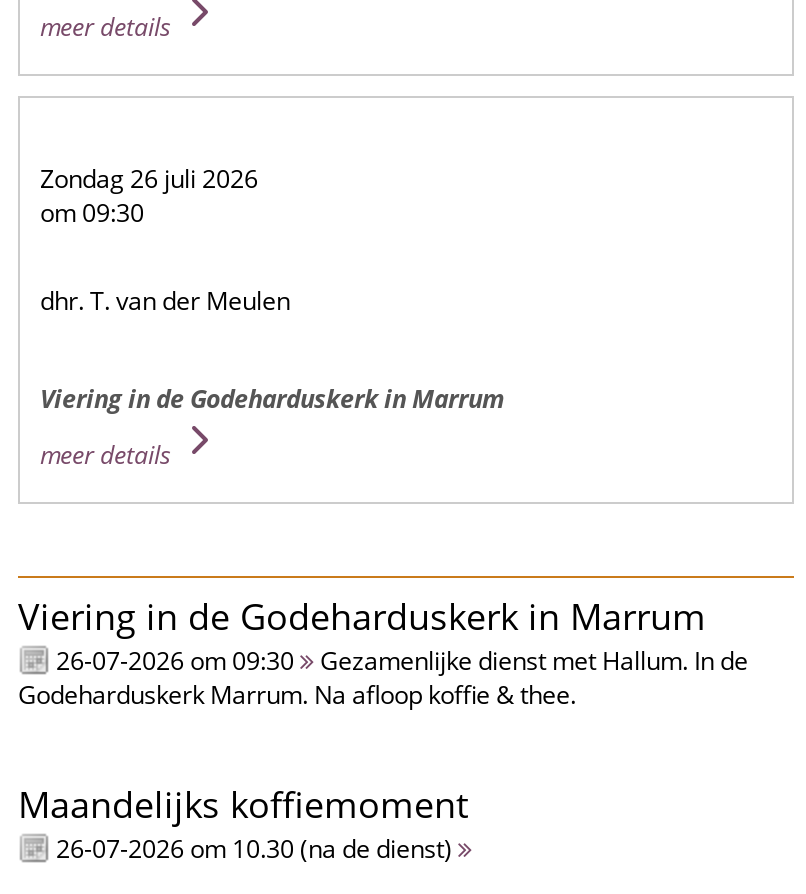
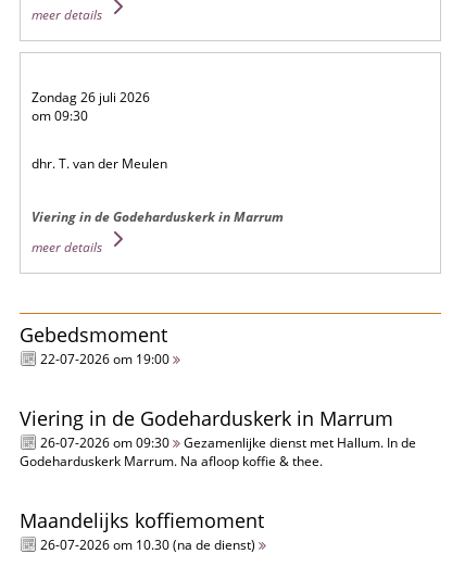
+ Gebedsmoment
+ 22-07-2026 om 19:00
